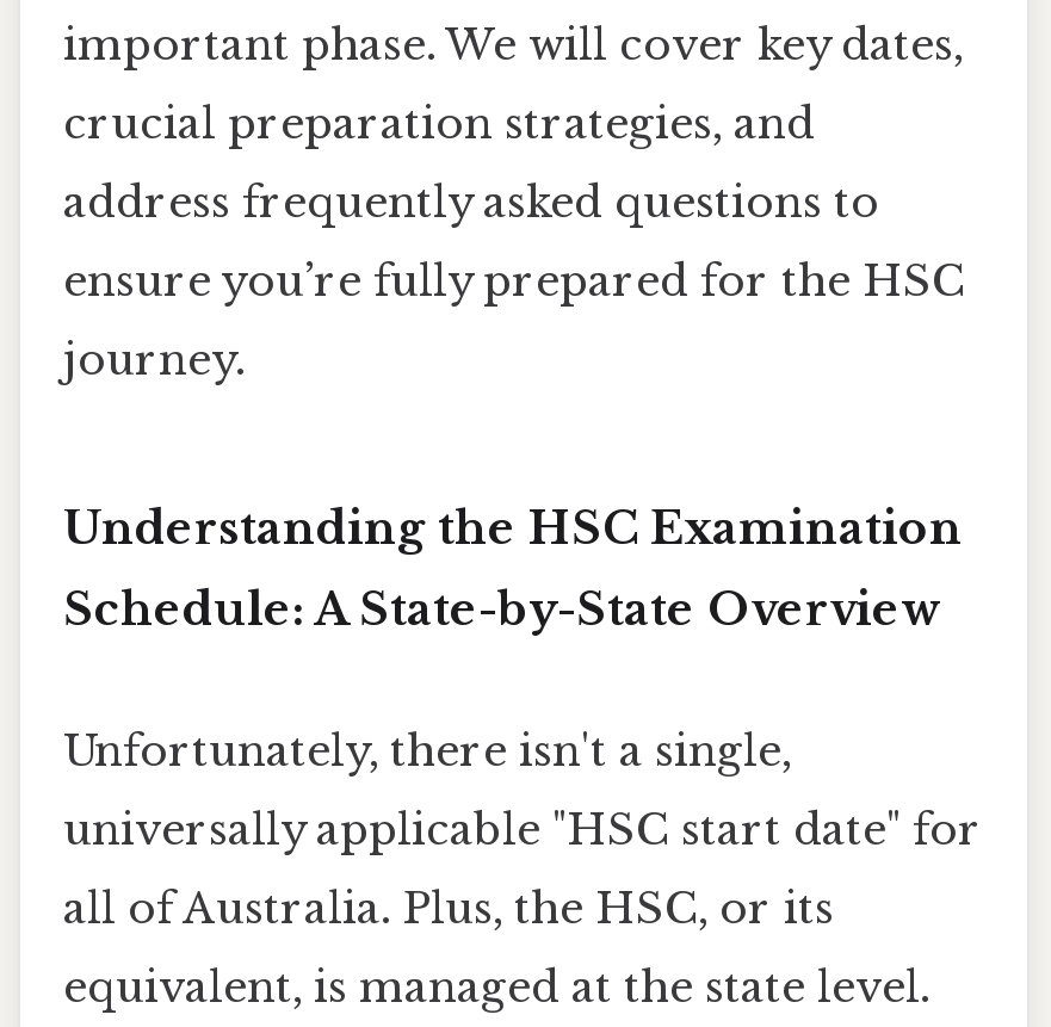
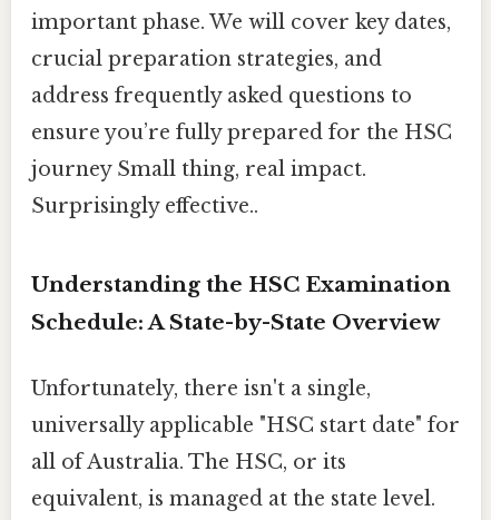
- journey.
+ journey Small thing, real impact.
+ Surprisingly effective..

- all of Australia. Plus, the HSC, or its
+ all of Australia. The HSC, or its
